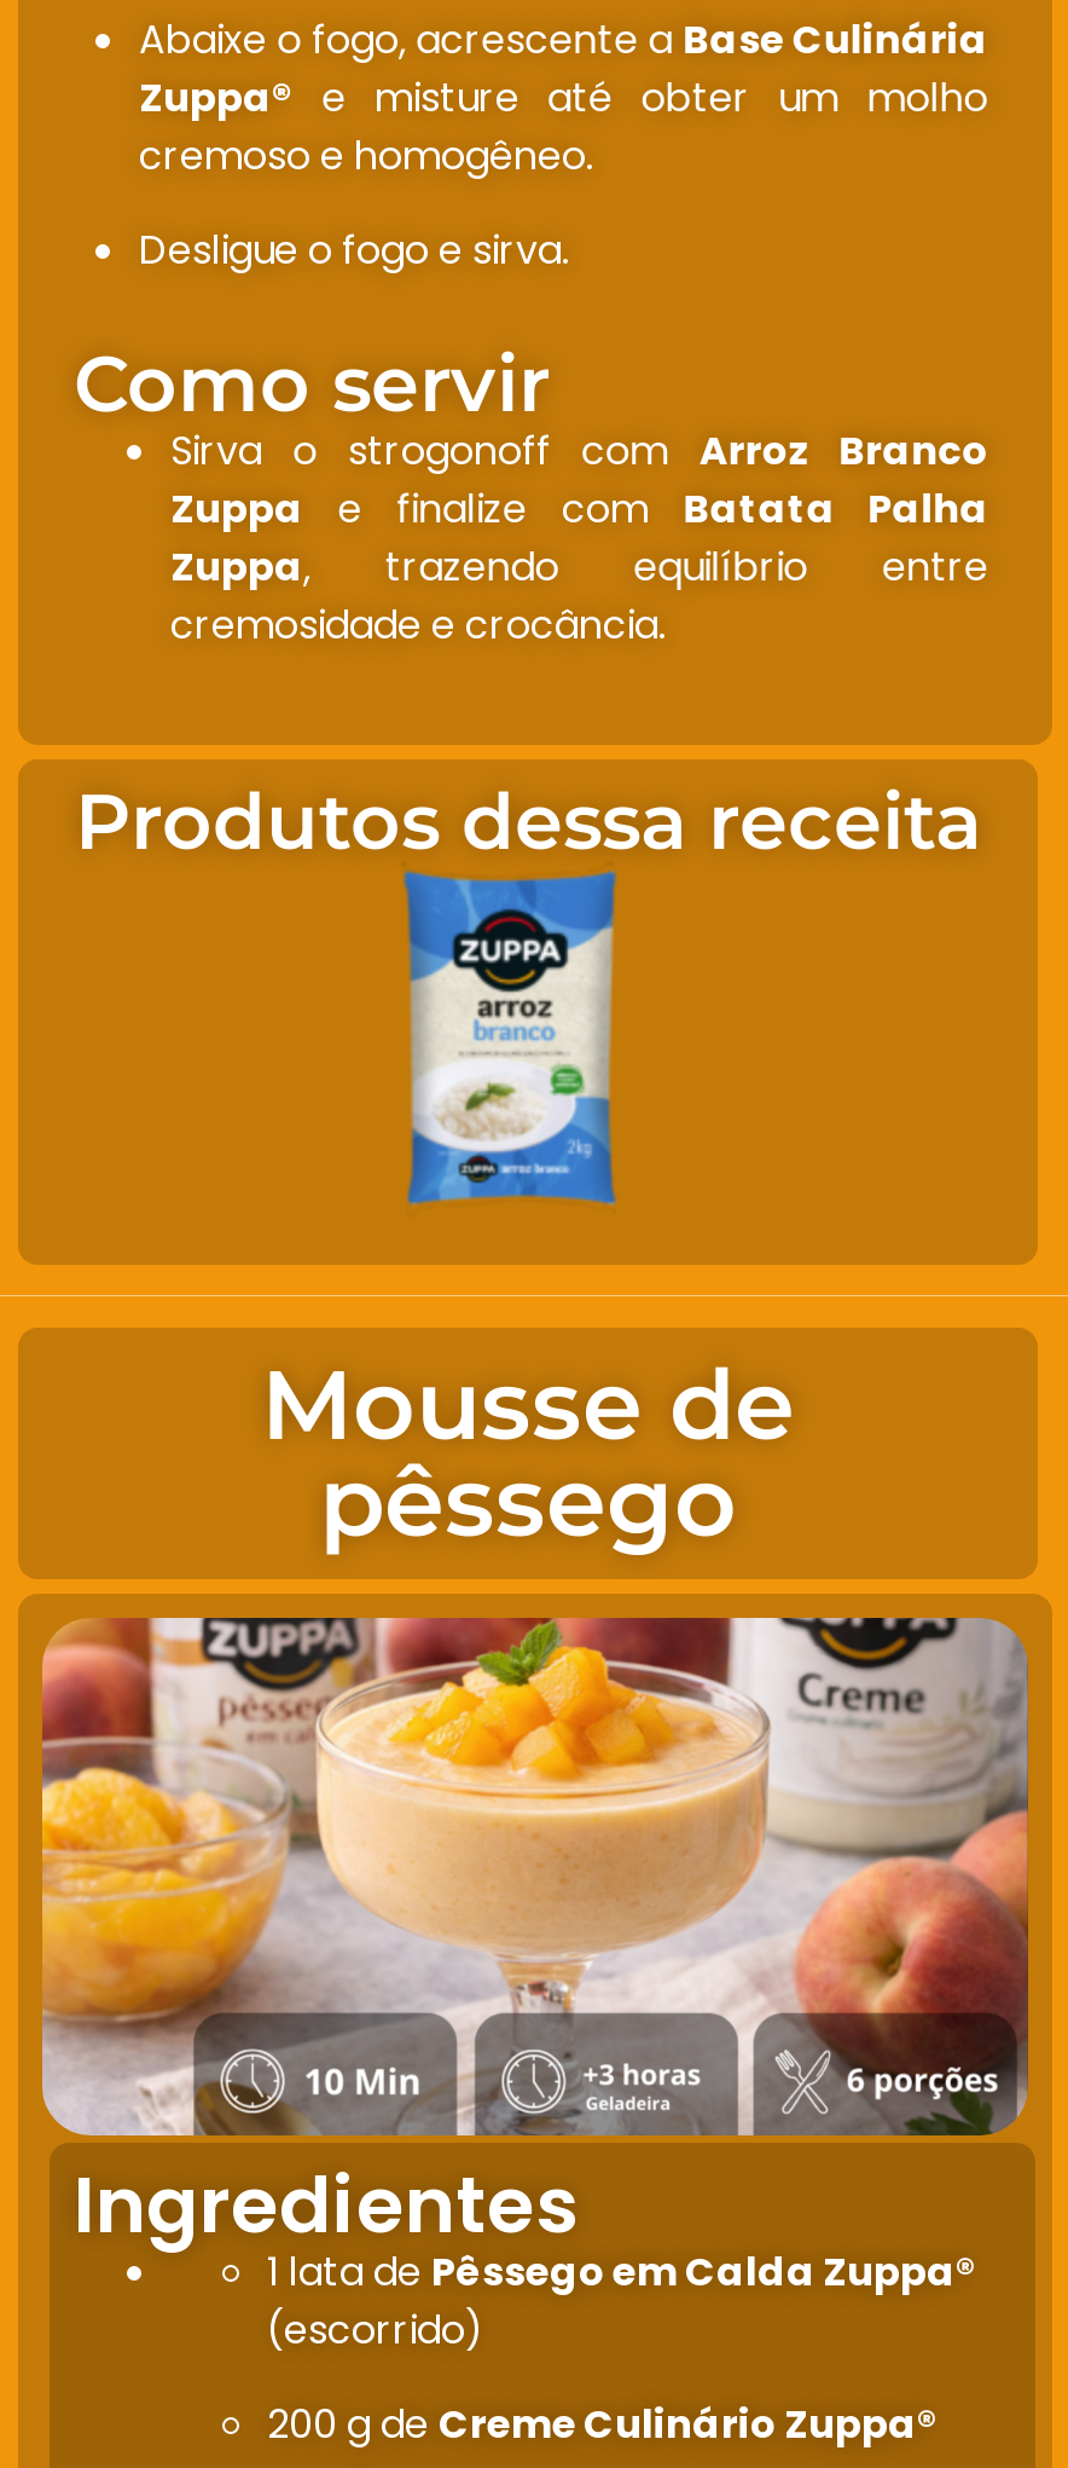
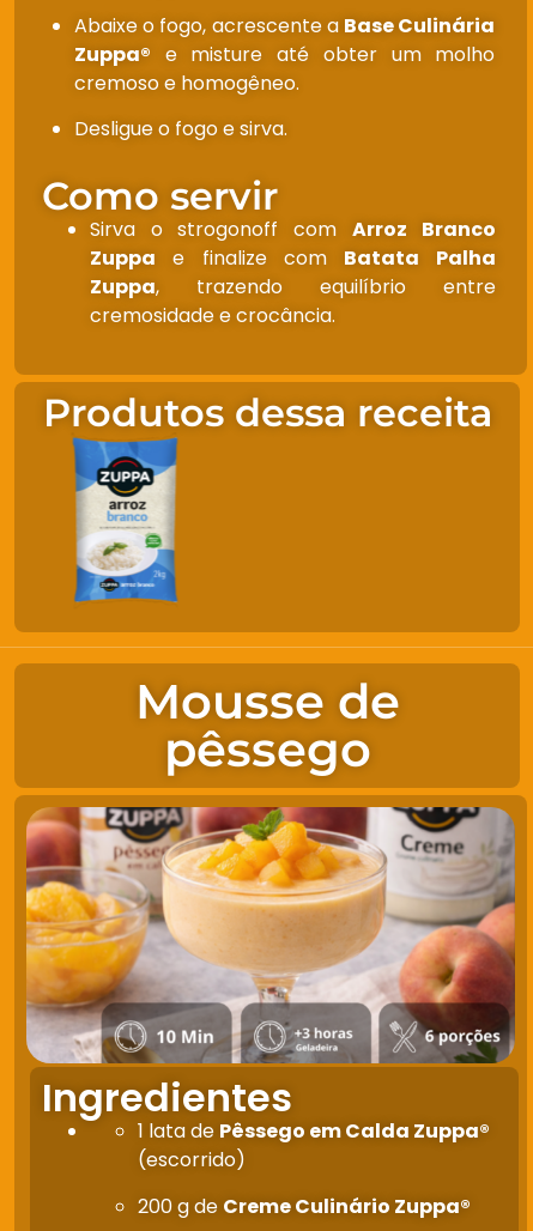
+ [image]

- [image]
